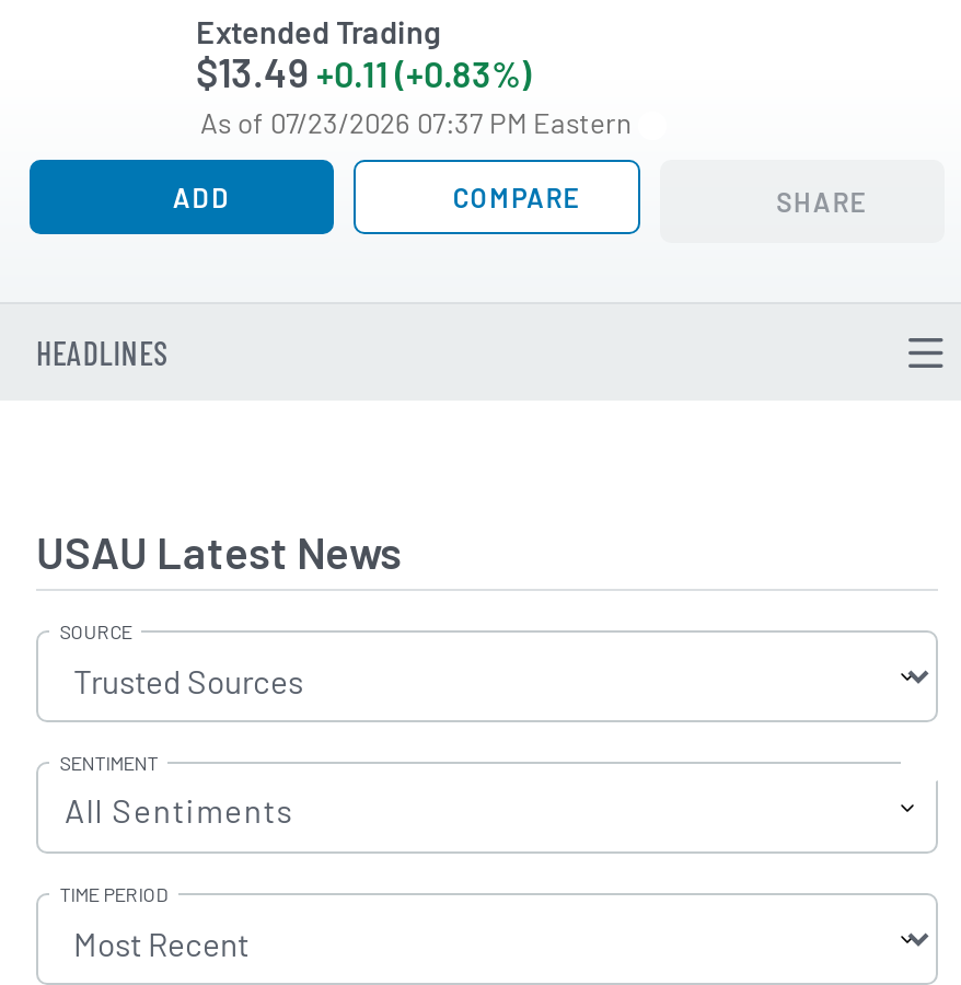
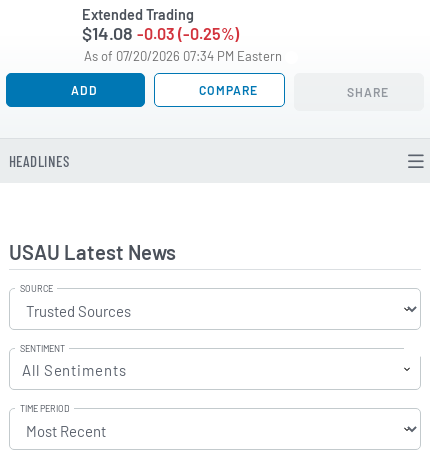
- $13.49 +0.11 (+0.83%)
+ $14.08 -0.03 (-0.25%)

- As of 07/23/2026 07:37 PM Eastern
+ As of 07/20/2026 07:34 PM Eastern
